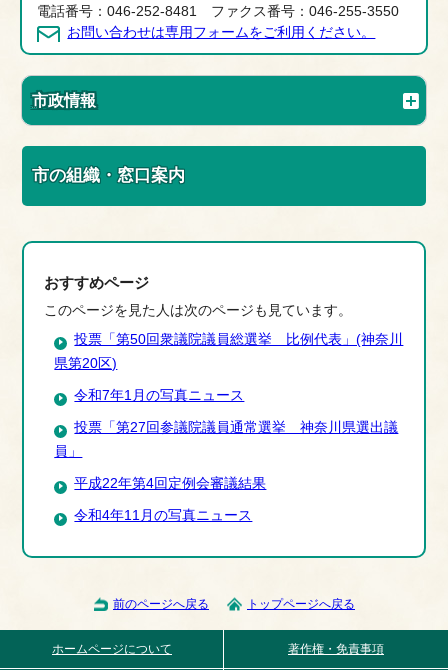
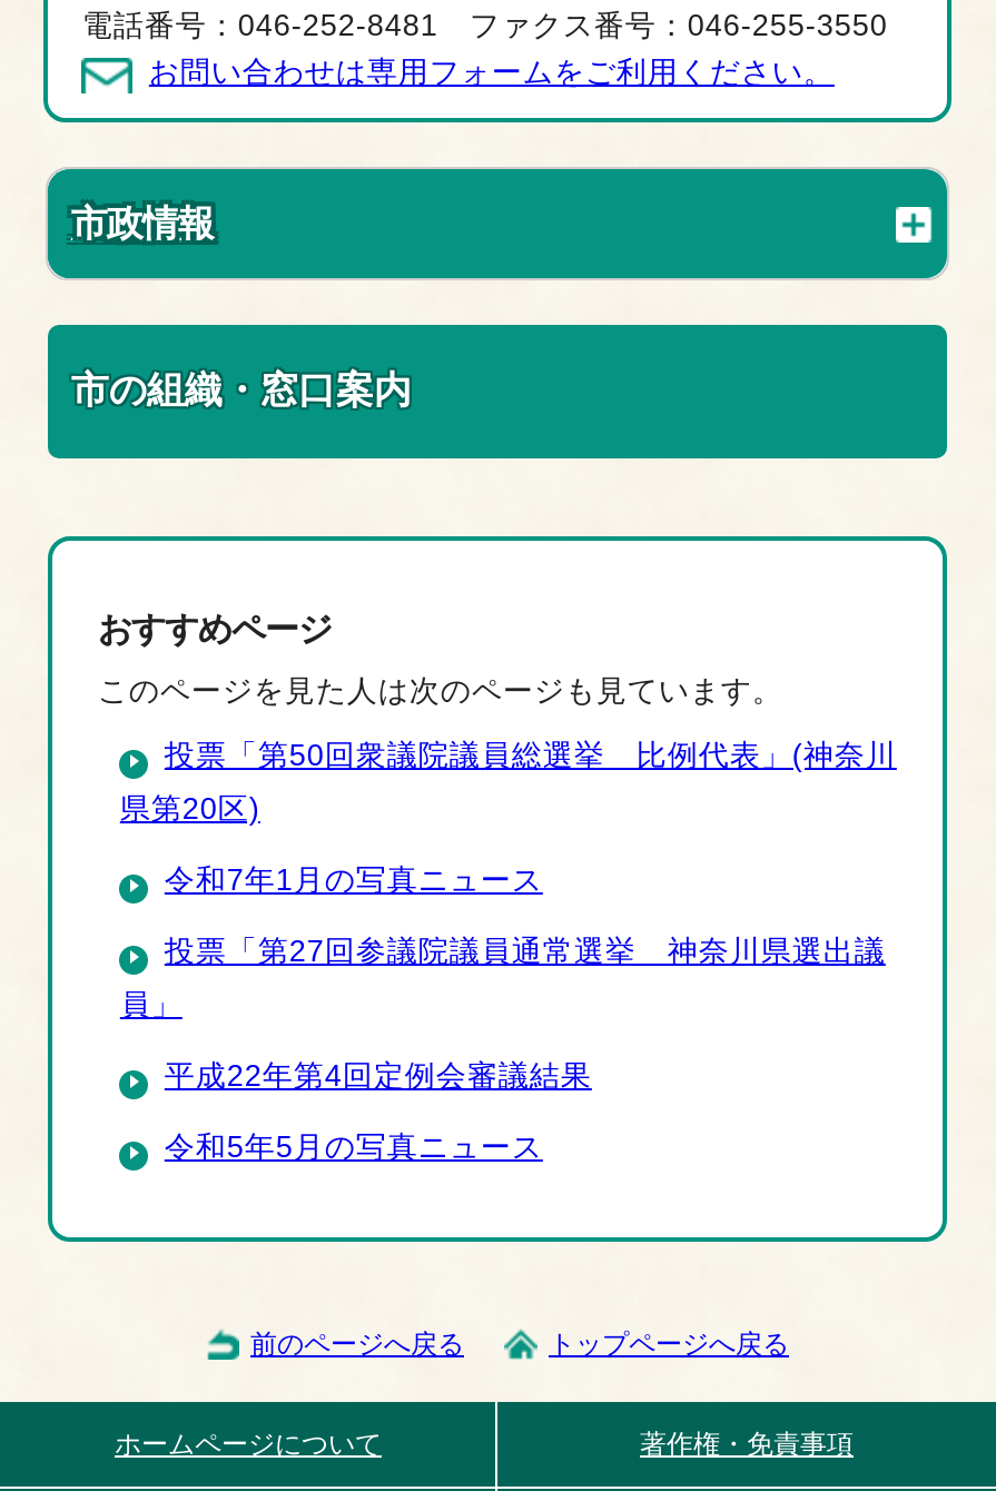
- 令和4年11月の写真ニュース
+ 令和5年5月の写真ニュース
